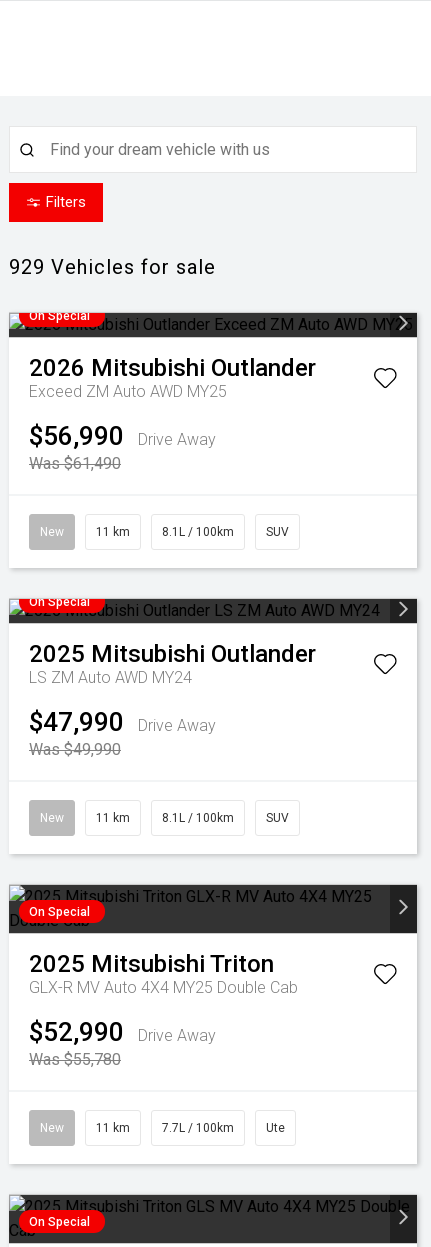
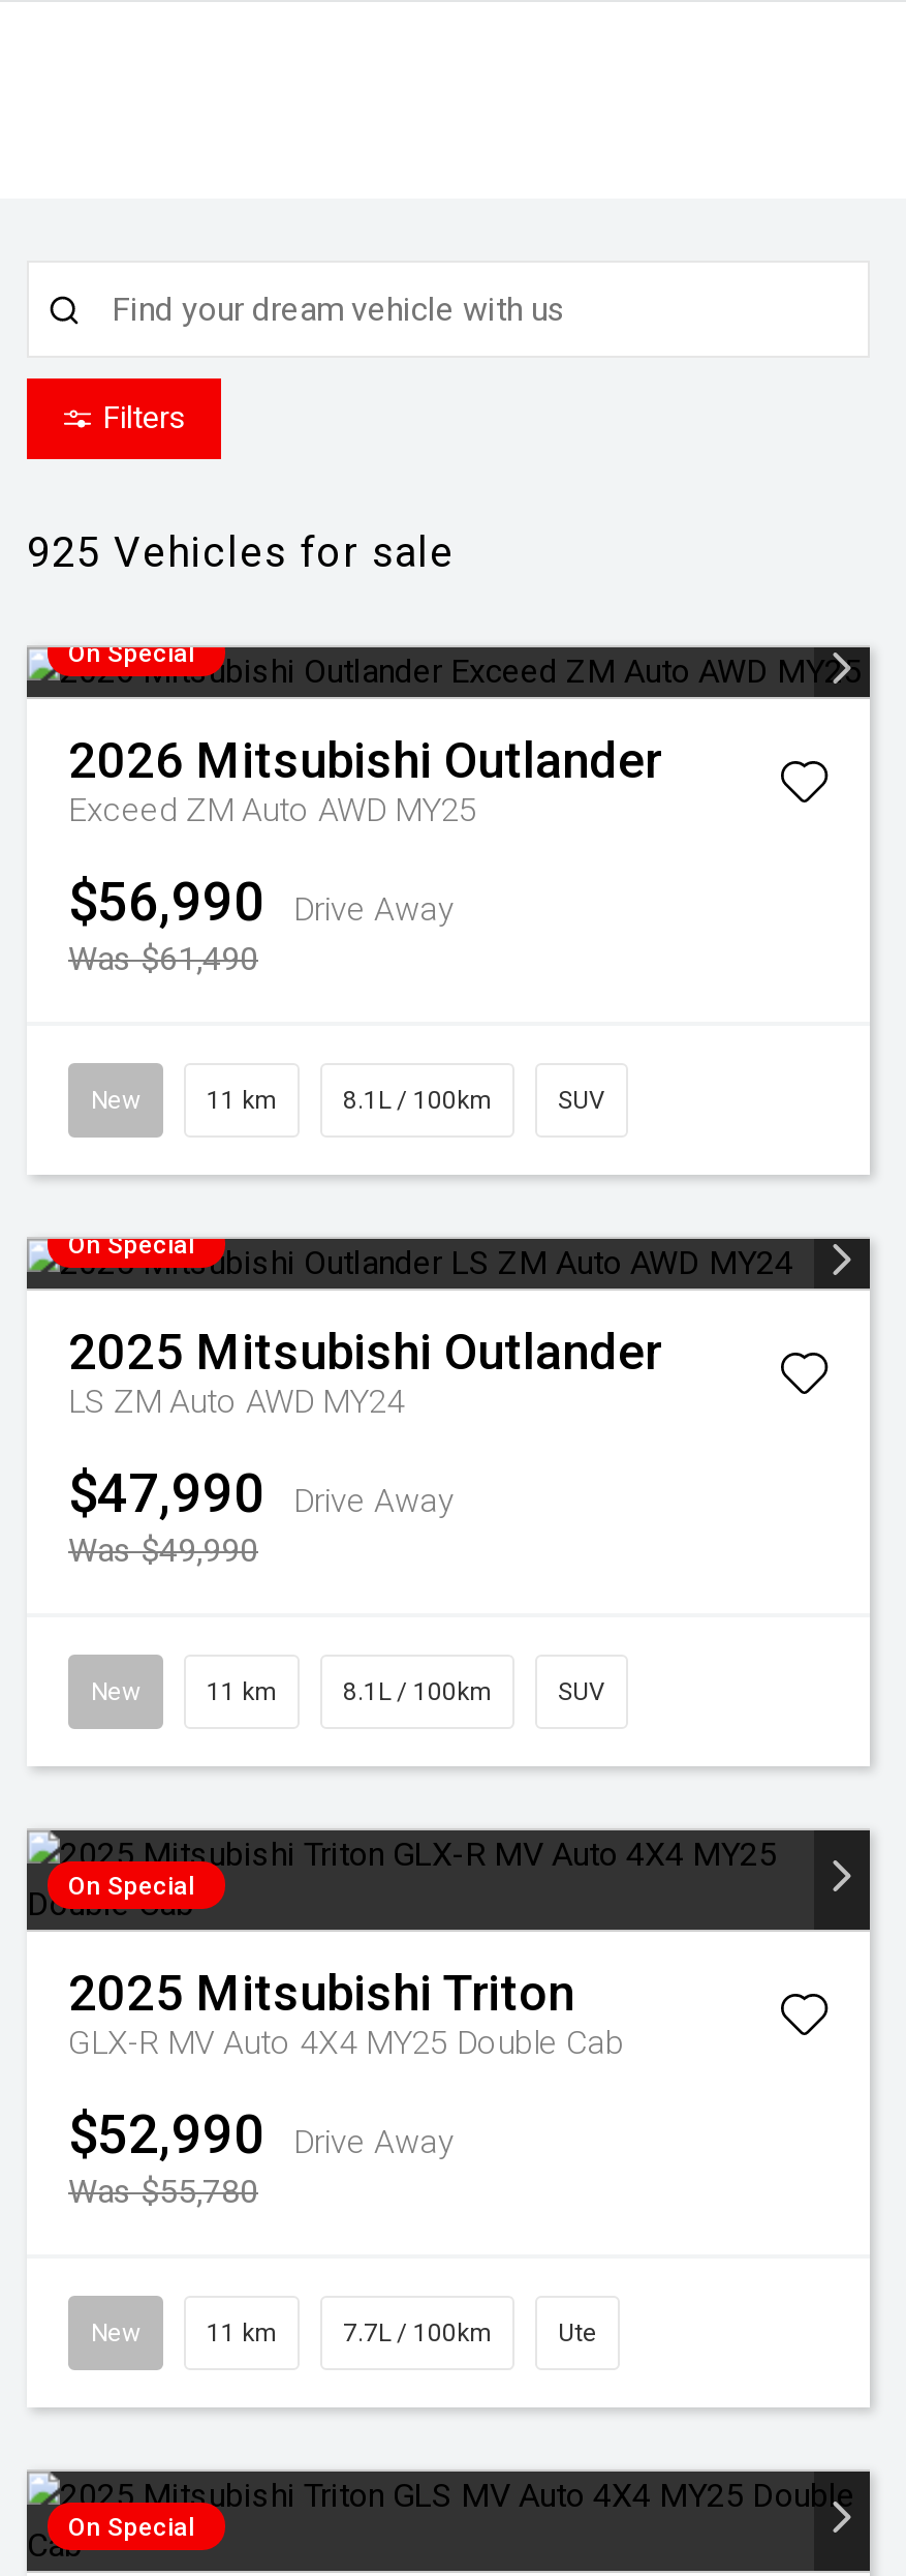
- 929 Vehicles for sale
+ 925 Vehicles for sale
